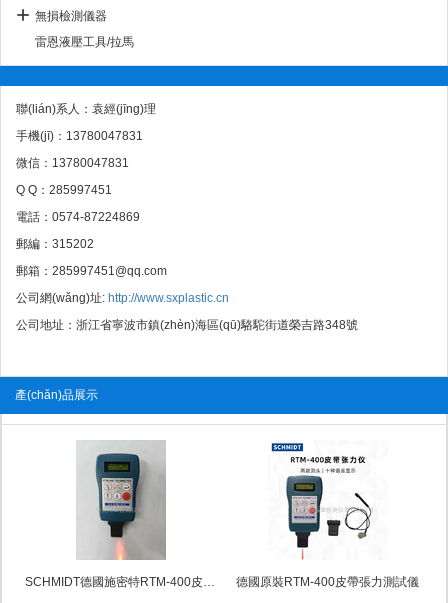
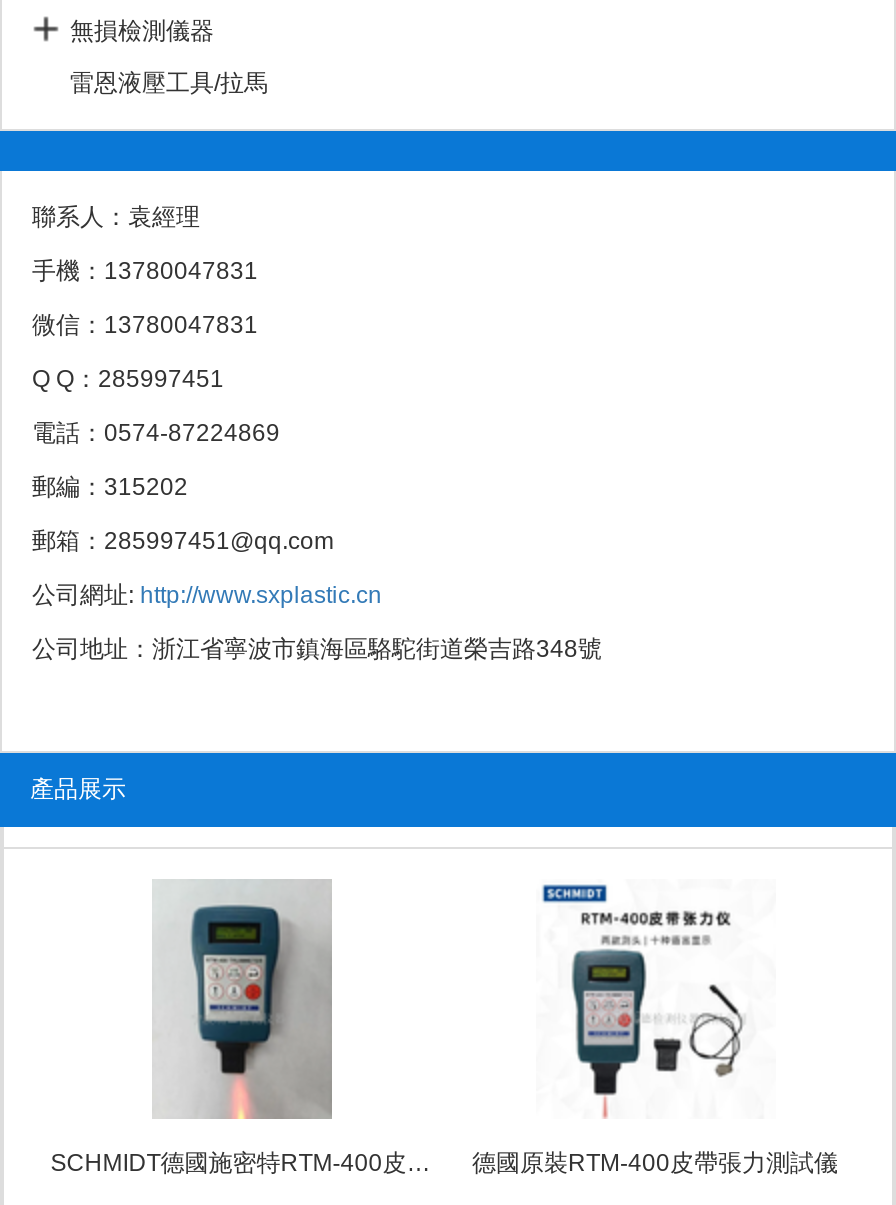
- 聯(lián)系人：袁經(jīng)理
+ 聯系人：袁經理

- 手機(jī)：13780047831
+ 手機：13780047831

- 公司網(wǎng)址: http://www.sxplastic.cn
+ 公司網址: http://www.sxplastic.cn

- 公司地址：浙江省寧波市鎮(zhèn)海區(qū)駱駝街道榮吉路348號
+ 公司地址：浙江省寧波市鎮海區駱駝街道榮吉路348號

- 產(chǎn)品展示
+ 產品展示
